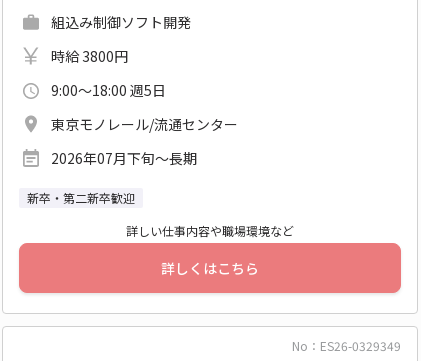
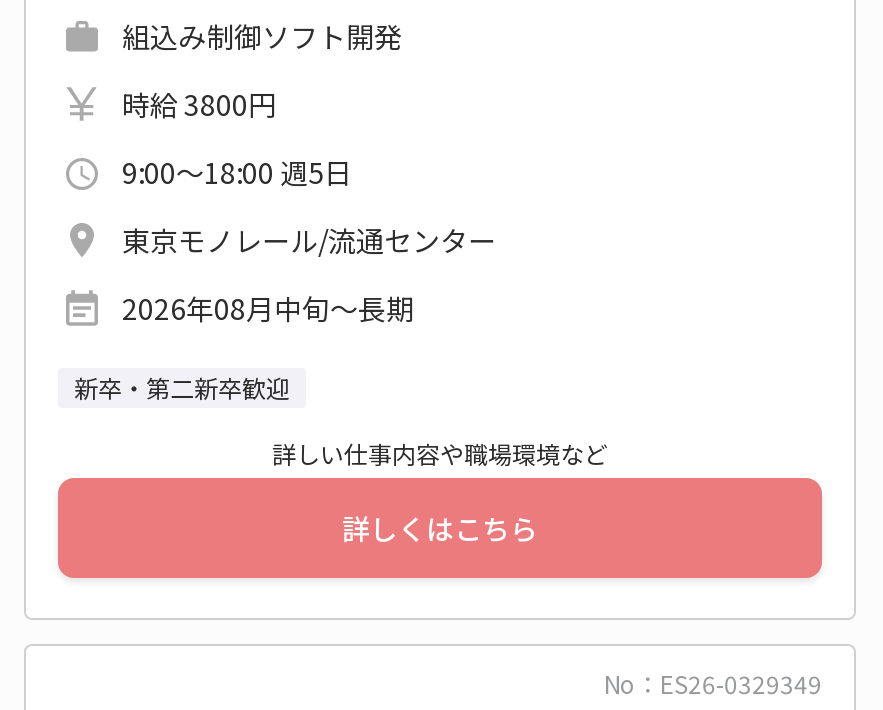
- 2026年07月下旬〜長期
+ 2026年08月中旬〜長期
